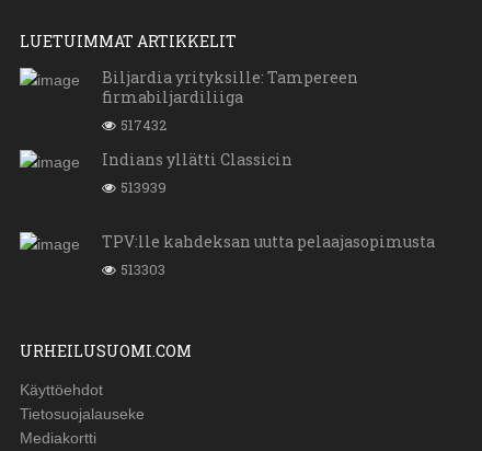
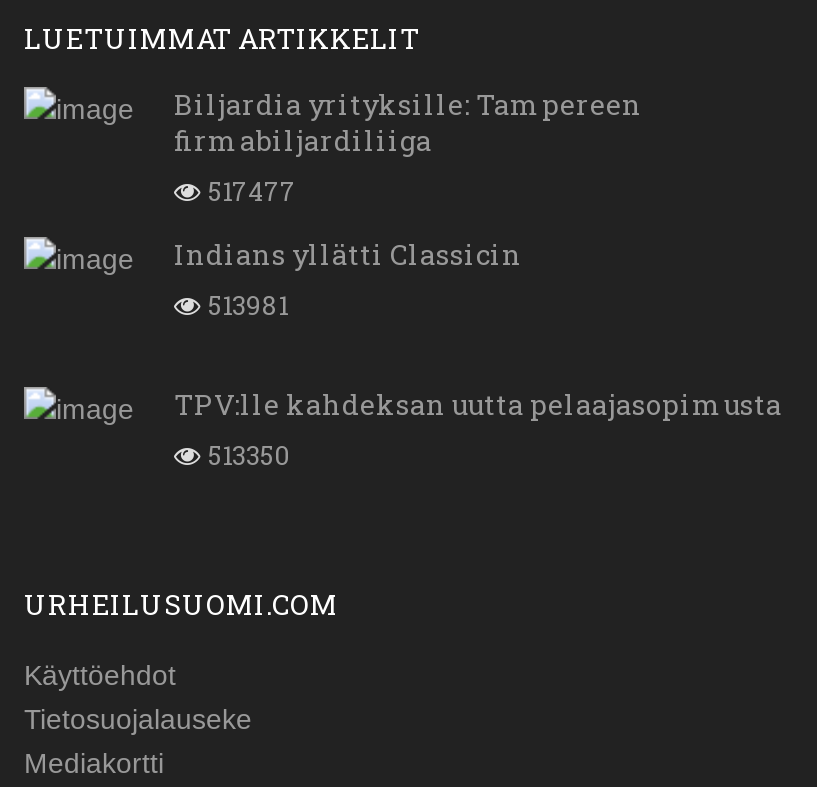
- 517432
+ 517477

- 513939
+ 513981

- 513303
+ 513350
